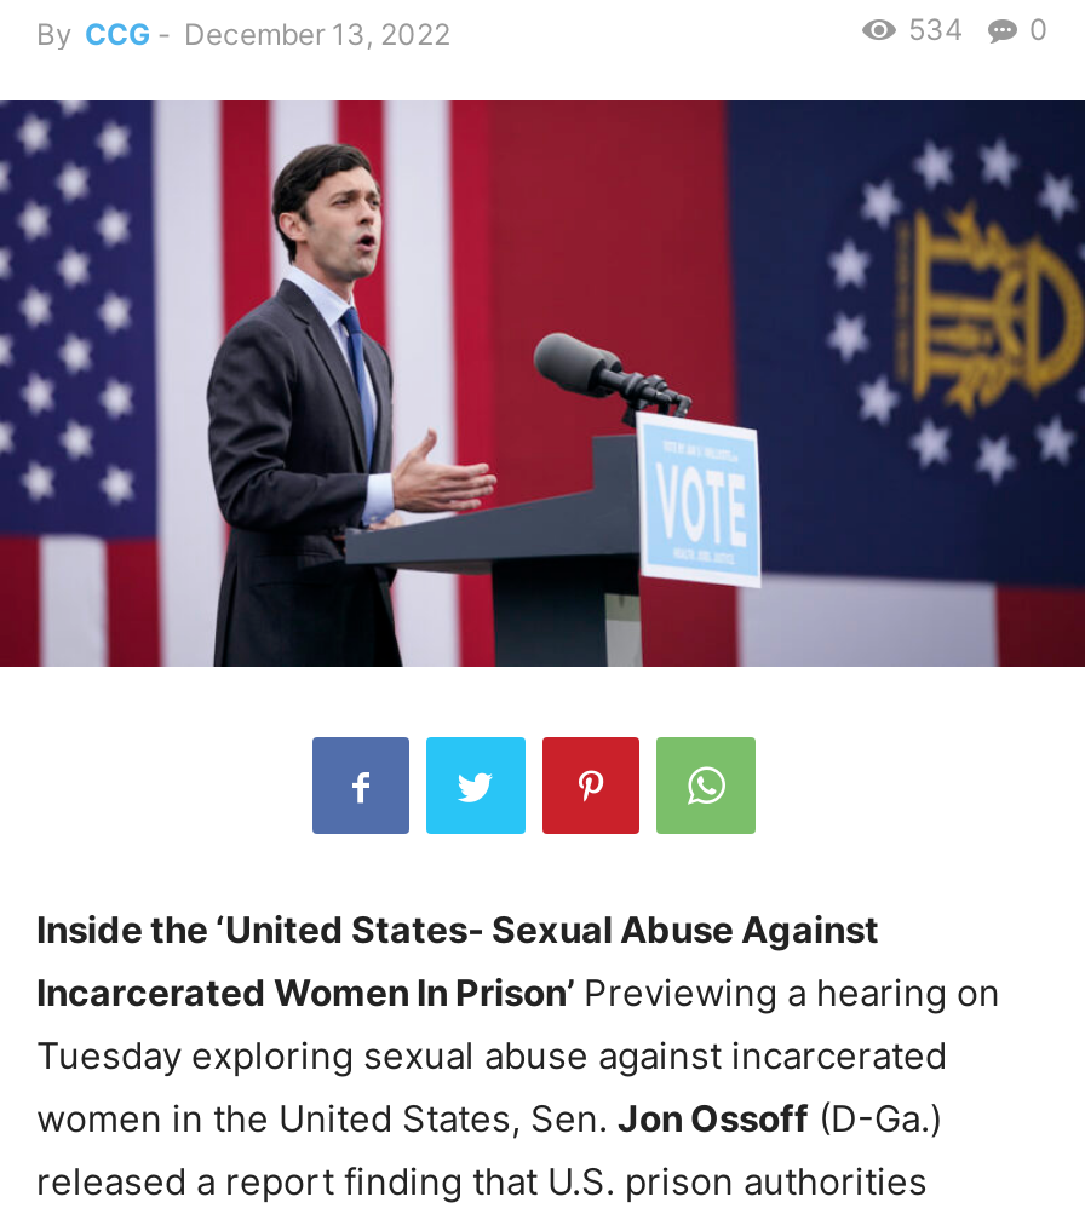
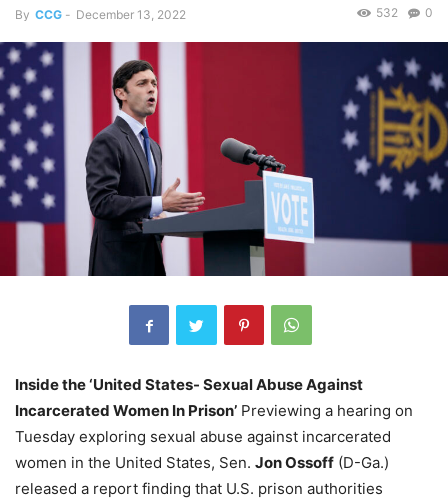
- 534 0
+ 532 0
